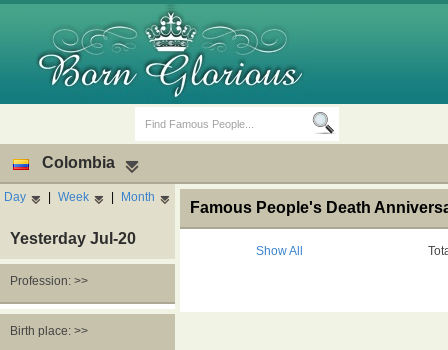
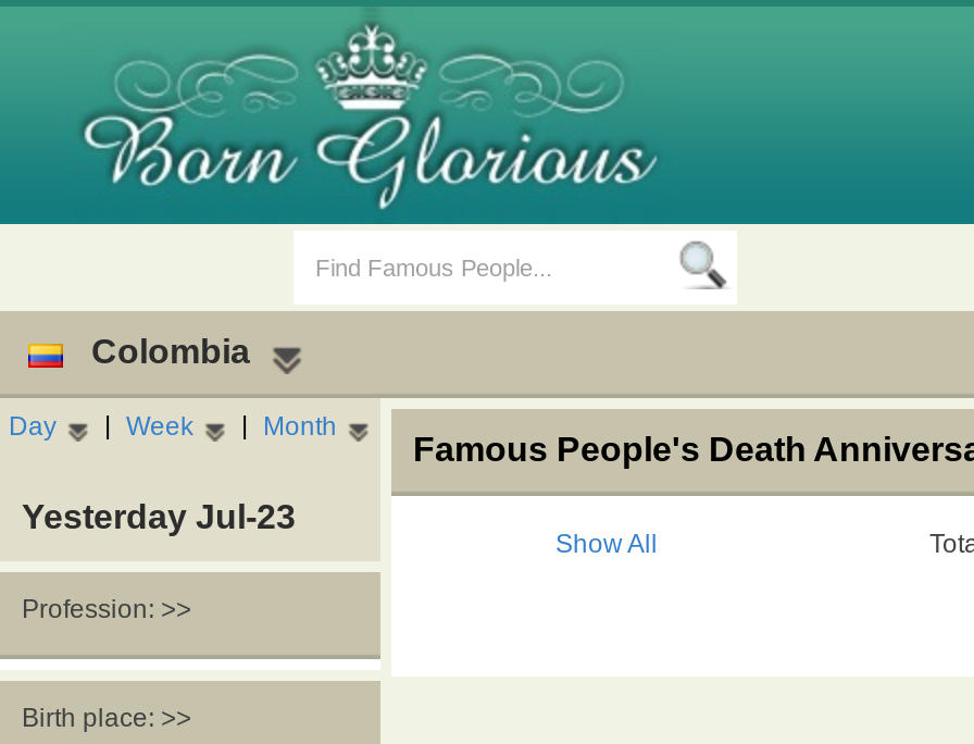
- Yesterday Jul-20
+ Yesterday Jul-23
